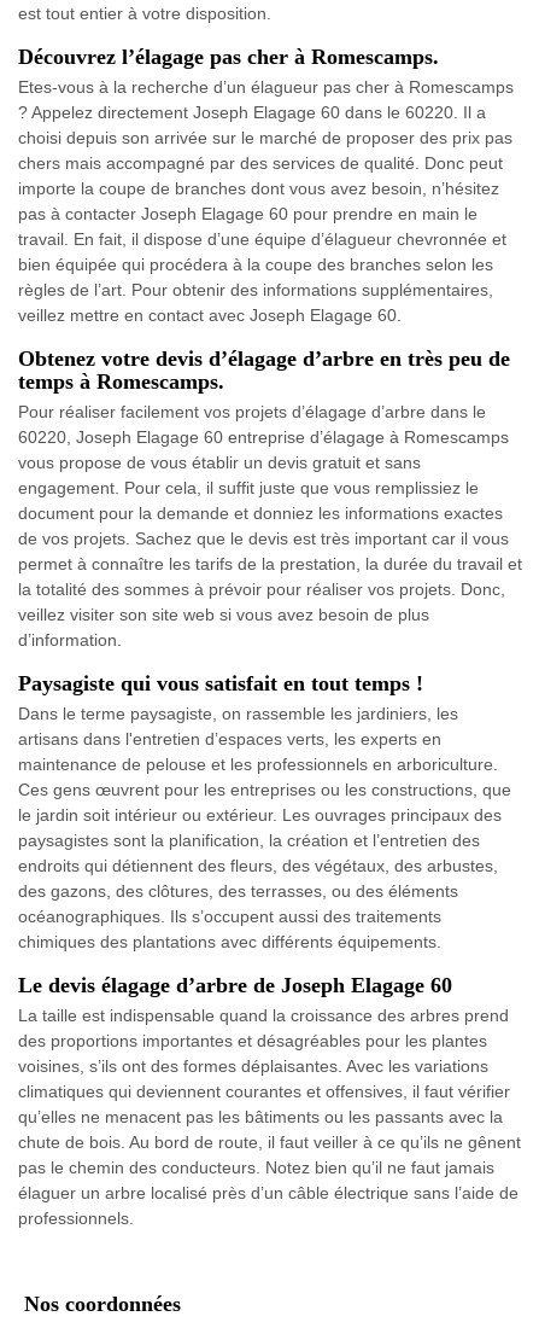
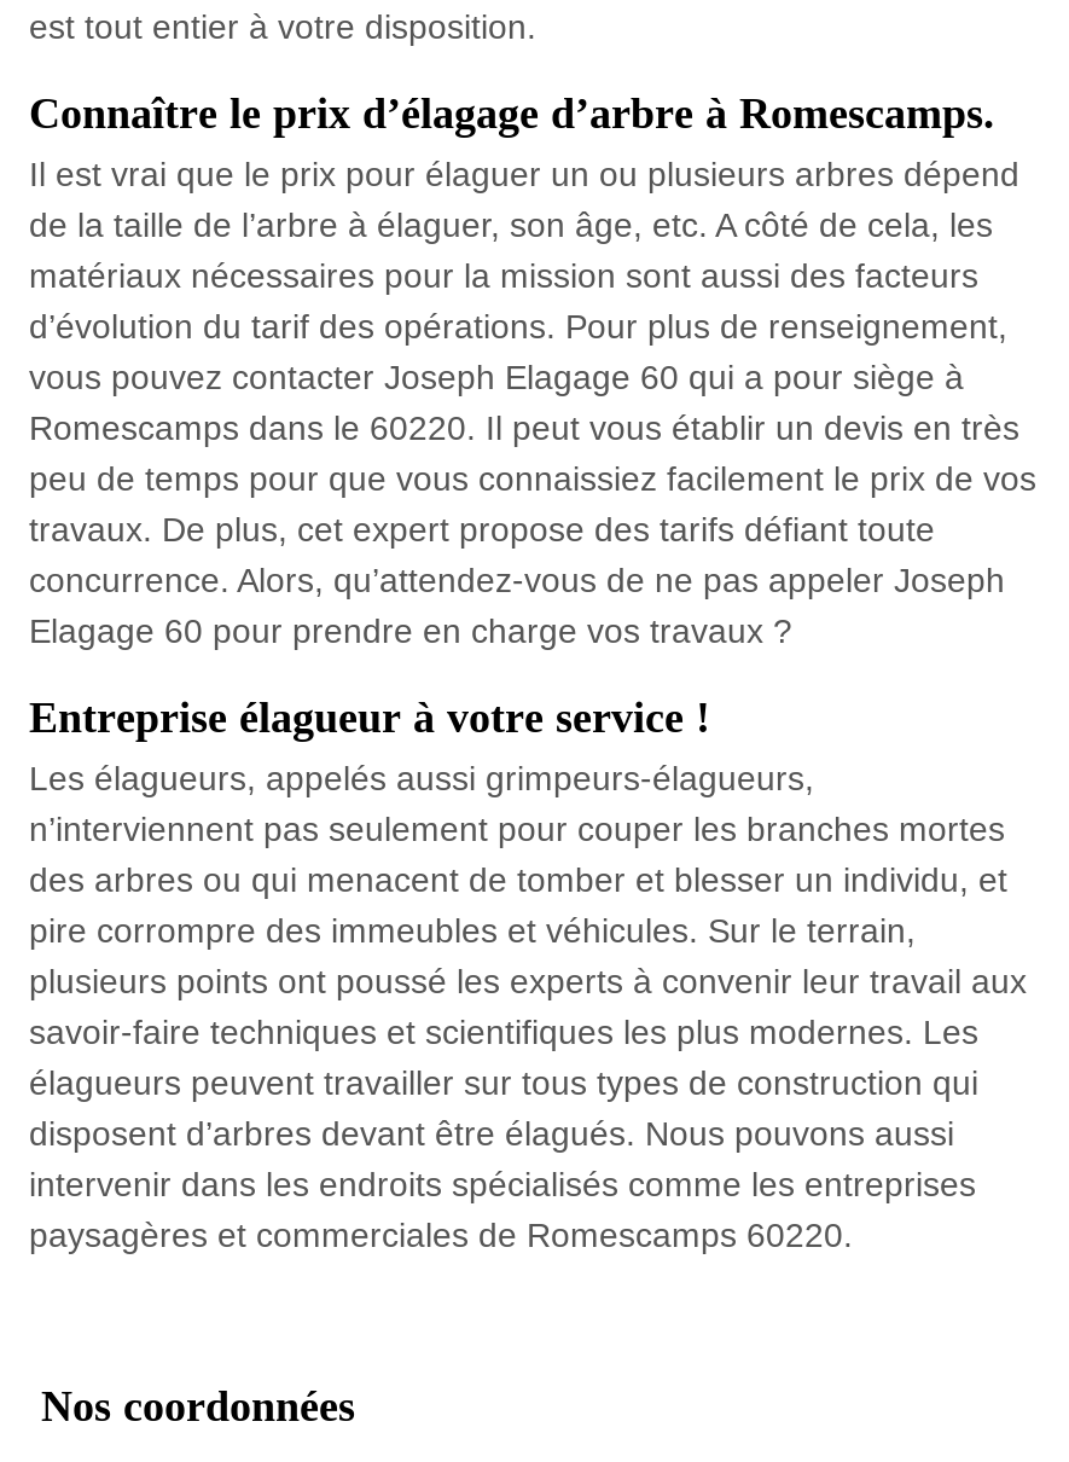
- Découvrez l’élagage pas cher à Romescamps.
- Etes-vous à la recherche d’un élagueur pas cher à Romescamps
- ? Appelez directement Joseph Elagage 60 dans le 60220. Il a
- choisi depuis son arrivée sur le marché de proposer des prix pas
- chers mais accompagné par des services de qualité. Donc peut
- importe la coupe de branches dont vous avez besoin, n’hésitez
- pas à contacter Joseph Elagage 60 pour prendre en main le
- travail. En fait, il dispose d’une équipe d’élagueur chevronnée et
- bien équipée qui procédera à la coupe des branches selon les
- règles de l’art. Pour obtenir des informations supplémentaires,
- veillez mettre en contact avec Joseph Elagage 60.
- Obtenez votre devis d’élagage d’arbre en très peu de
- temps à Romescamps.
- Pour réaliser facilement vos projets d’élagage d’arbre dans le
- 60220, Joseph Elagage 60 entreprise d’élagage à Romescamps
- vous propose de vous établir un devis gratuit et sans
- engagement. Pour cela, il suffit juste que vous remplissiez le
- document pour la demande et donniez les informations exactes
- de vos projets. Sachez que le devis est très important car il vous
- permet à connaître les tarifs de la prestation, la durée du travail et
- la totalité des sommes à prévoir pour réaliser vos projets. Donc,
- veillez visiter son site web si vous avez besoin de plus
- d’information.
- Paysagiste qui vous satisfait en tout temps !
- Dans le terme paysagiste, on rassemble les jardiniers, les
- artisans dans l'entretien d’espaces verts, les experts en
- maintenance de pelouse et les professionnels en arboriculture.
- Ces gens œuvrent pour les entreprises ou les constructions, que
- le jardin soit intérieur ou extérieur. Les ouvrages principaux des
- paysagistes sont la planification, la création et l’entretien des
- endroits qui détiennent des fleurs, des végétaux, des arbustes,
- des gazons, des clôtures, des terrasses, ou des éléments
- océanographiques. Ils s’occupent aussi des traitements
- chimiques des plantations avec différents équipements.
- Le devis élagage d’arbre de Joseph Elagage 60
- La taille est indispensable quand la croissance des arbres prend
- des proportions importantes et désagréables pour les plantes
- voisines, s’ils ont des formes déplaisantes. Avec les variations
- climatiques qui deviennent courantes et offensives, il faut vérifier
- qu’elles ne menacent pas les bâtiments ou les passants avec la
- chute de bois. Au bord de route, il faut veiller à ce qu’ils ne gênent
- pas le chemin des conducteurs. Notez bien qu’il ne faut jamais
- élaguer un arbre localisé près d’un câble électrique sans l’aide de
- professionnels.
+ Connaître le prix d’élagage d’arbre à Romescamps.
+ Il est vrai que le prix pour élaguer un ou plusieurs arbres dépend
+ de la taille de l’arbre à élaguer, son âge, etc. A côté de cela, les
+ matériaux nécessaires pour la mission sont aussi des facteurs
+ d’évolution du tarif des opérations. Pour plus de renseignement,
+ vous pouvez contacter Joseph Elagage 60 qui a pour siège à
+ Romescamps dans le 60220. Il peut vous établir un devis en très
+ peu de temps pour que vous connaissiez facilement le prix de vos
+ travaux. De plus, cet expert propose des tarifs défiant toute
+ concurrence. Alors, qu’attendez-vous de ne pas appeler Joseph
+ Elagage 60 pour prendre en charge vos travaux ?
+ Entreprise élagueur à votre service !
+ Les élagueurs, appelés aussi grimpeurs-élagueurs,
+ n’interviennent pas seulement pour couper les branches mortes
+ des arbres ou qui menacent de tomber et blesser un individu, et
+ pire corrompre des immeubles et véhicules. Sur le terrain,
+ plusieurs points ont poussé les experts à convenir leur travail aux
+ savoir-faire techniques et scientifiques les plus modernes. Les
+ élagueurs peuvent travailler sur tous types de construction qui
+ disposent d’arbres devant être élagués. Nous pouvons aussi
+ intervenir dans les endroits spécialisés comme les entreprises
+ paysagères et commerciales de Romescamps 60220.
